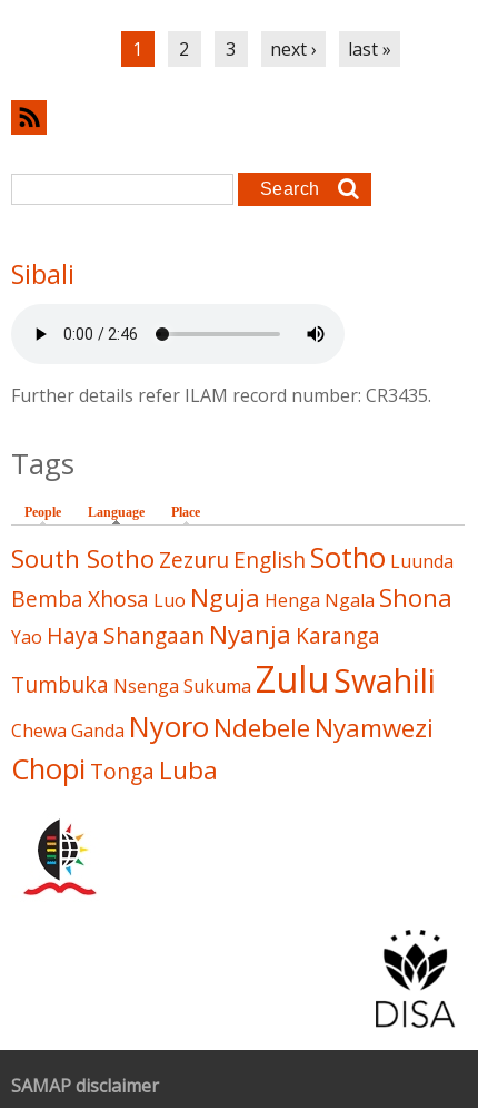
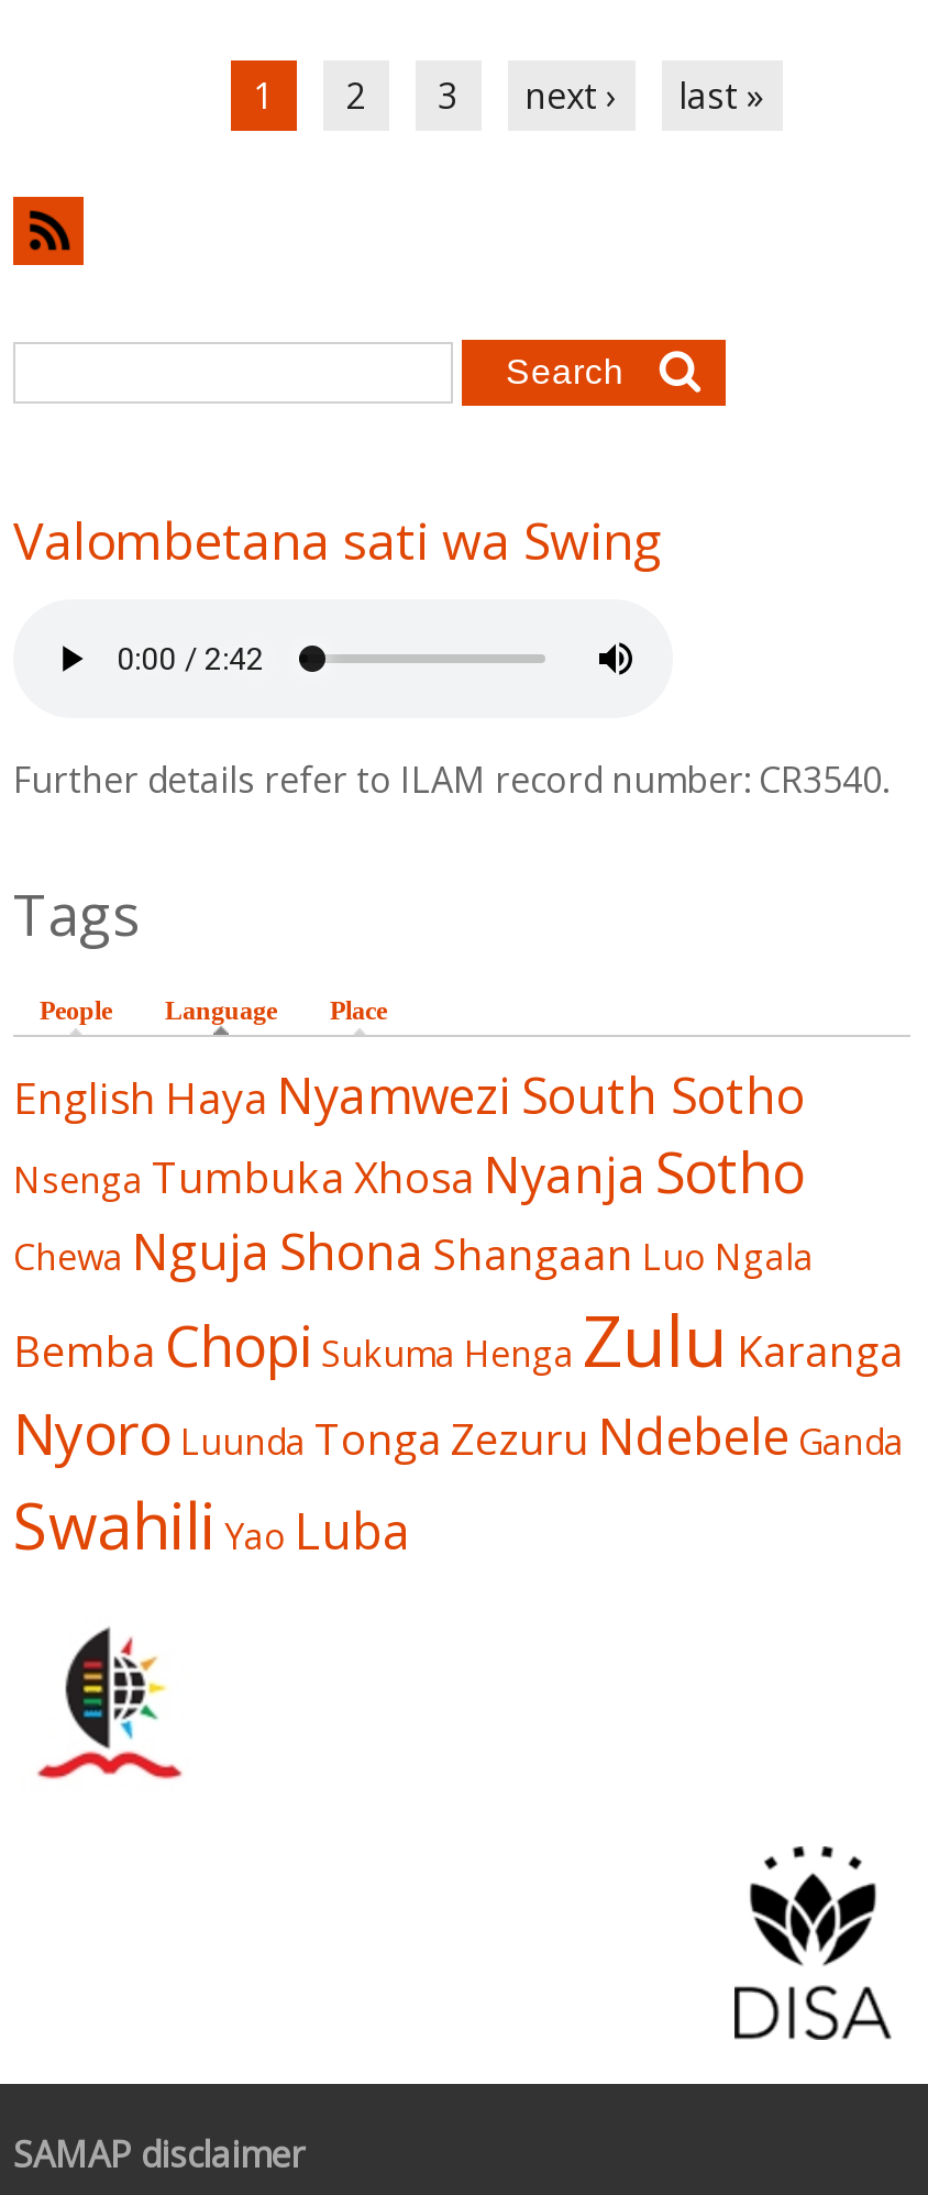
- Sibali
+ Valombetana sati wa Swing

- Further details refer ILAM record number: CR3435.
+ Further details refer to ILAM record number: CR3540.

- South Sotho Zezuru English Sotho Luunda
- Bemba Xhosa Luo Nguja Henga Ngala Shona
- Yao Haya Shangaan Nyanja Karanga
- Tumbuka Nsenga Sukuma Zulu Swahili
- Chewa Ganda Nyoro Ndebele Nyamwezi
- Chopi Tonga Luba
+ English Haya Nyamwezi South Sotho
+ Nsenga Tumbuka Xhosa Nyanja Sotho
+ Chewa Nguja Shona Shangaan Luo Ngala
+ Bemba Chopi Sukuma Henga Zulu Karanga
+ Nyoro Luunda Tonga Zezuru Ndebele Ganda
+ Swahili Yao Luba
